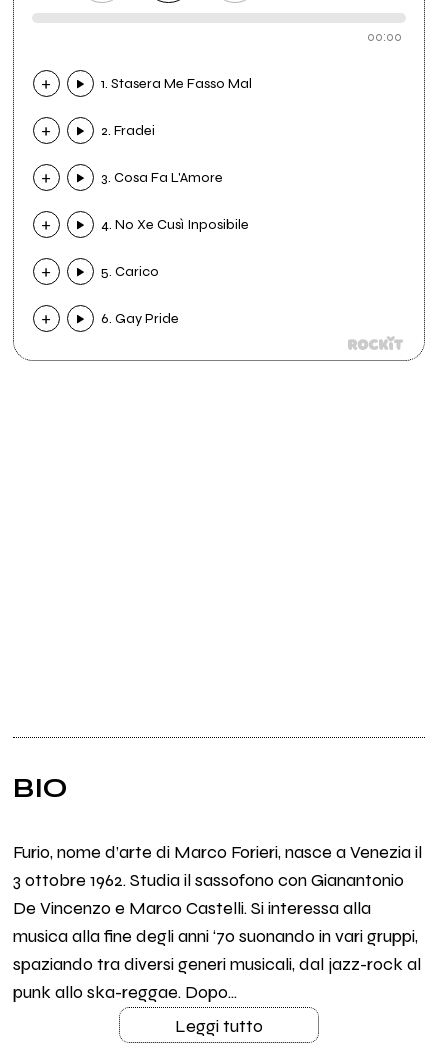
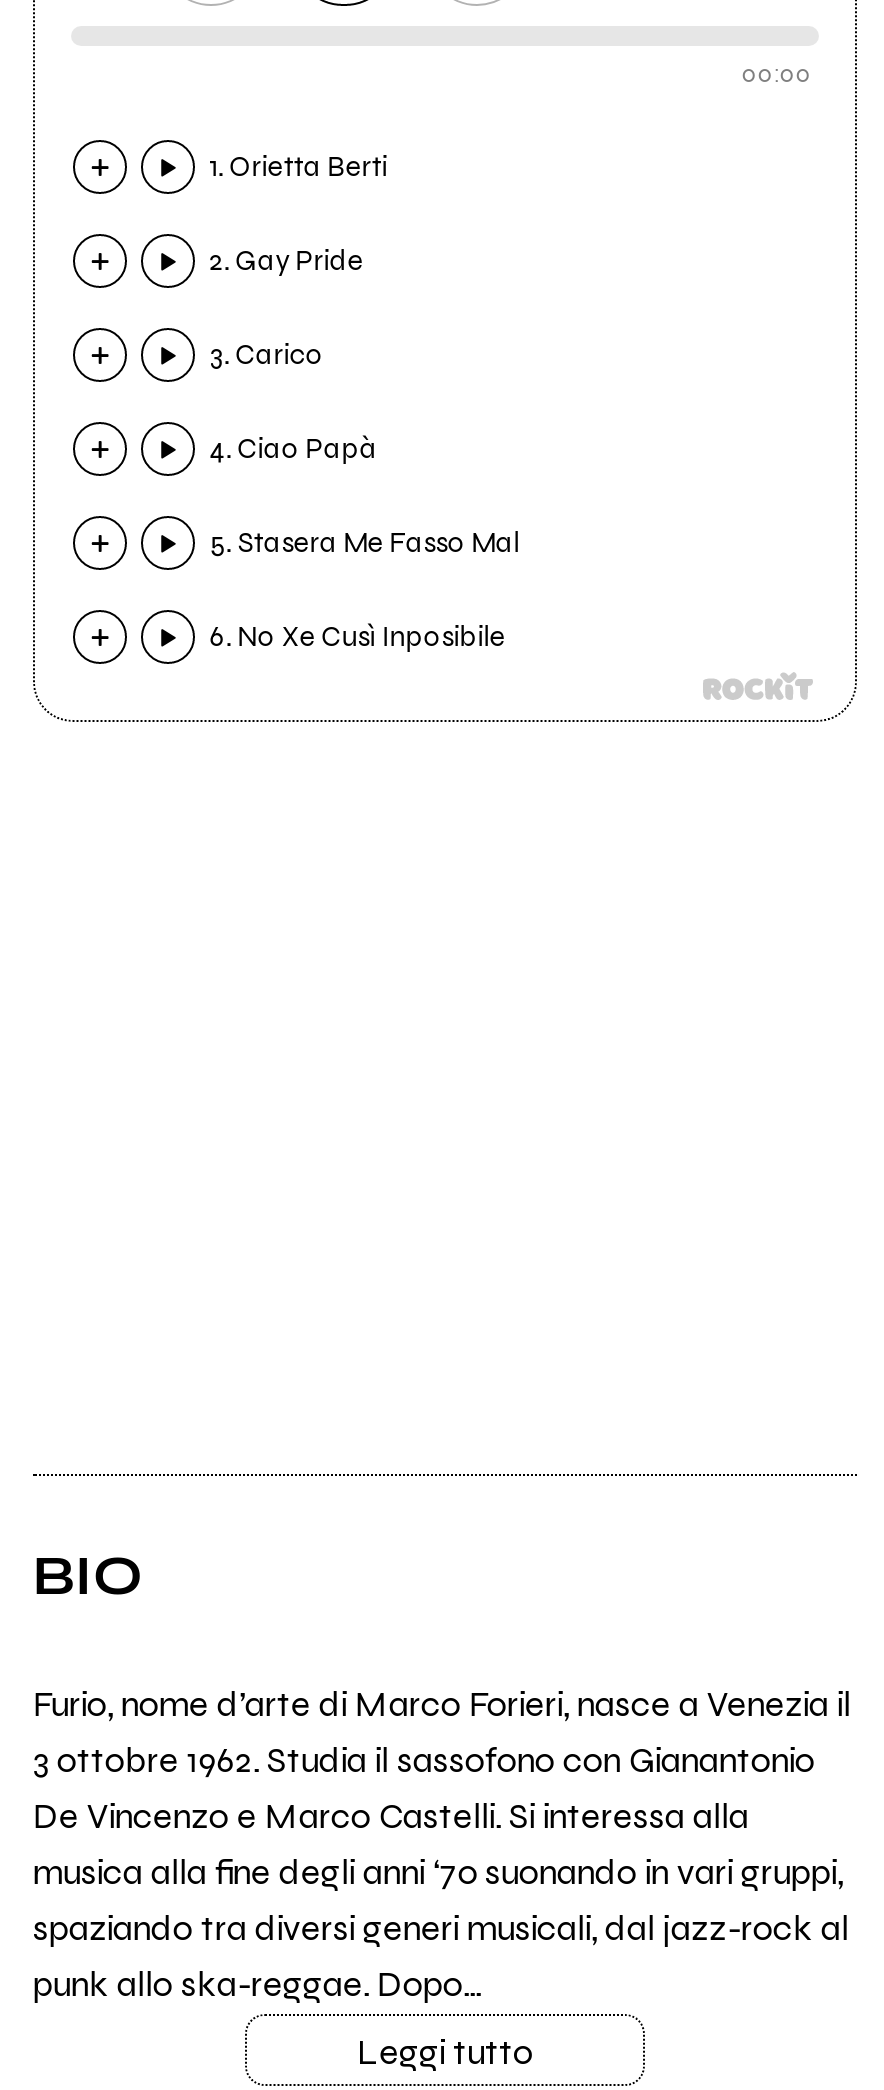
- 1. Stasera Me Fasso Mal
+ 1. Orietta Berti

- 2. Fradei
+ 2. Gay Pride

- 3. Cosa Fa L'Amore
+ 3. Carico

- 4. No Xe Cusì Inposibile
+ 4. Ciao Papà

- 5. Carico
+ 5. Stasera Me Fasso Mal

- 6. Gay Pride
+ 6. No Xe Cusì Inposibile
